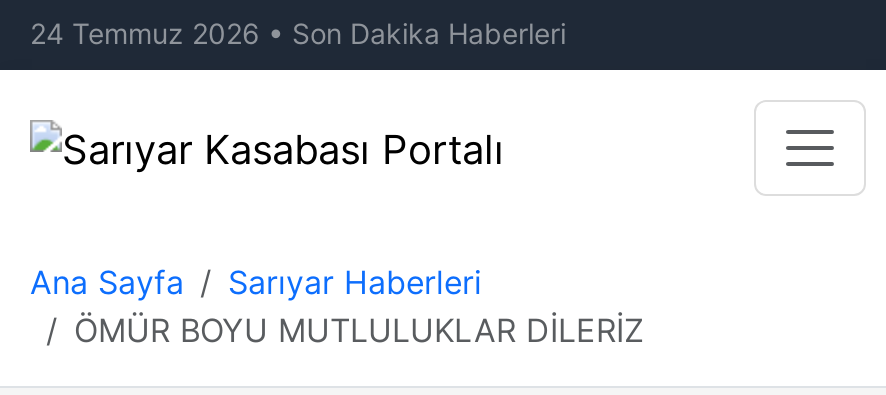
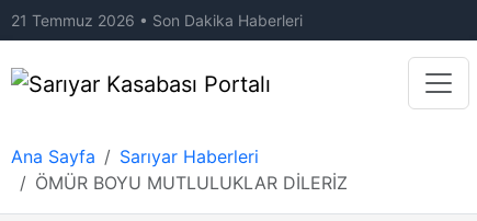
- 24 Temmuz 2026 • Son Dakika Haberleri
+ 21 Temmuz 2026 • Son Dakika Haberleri
